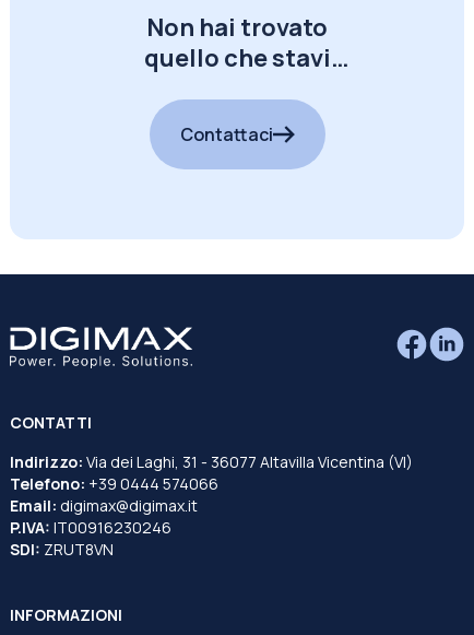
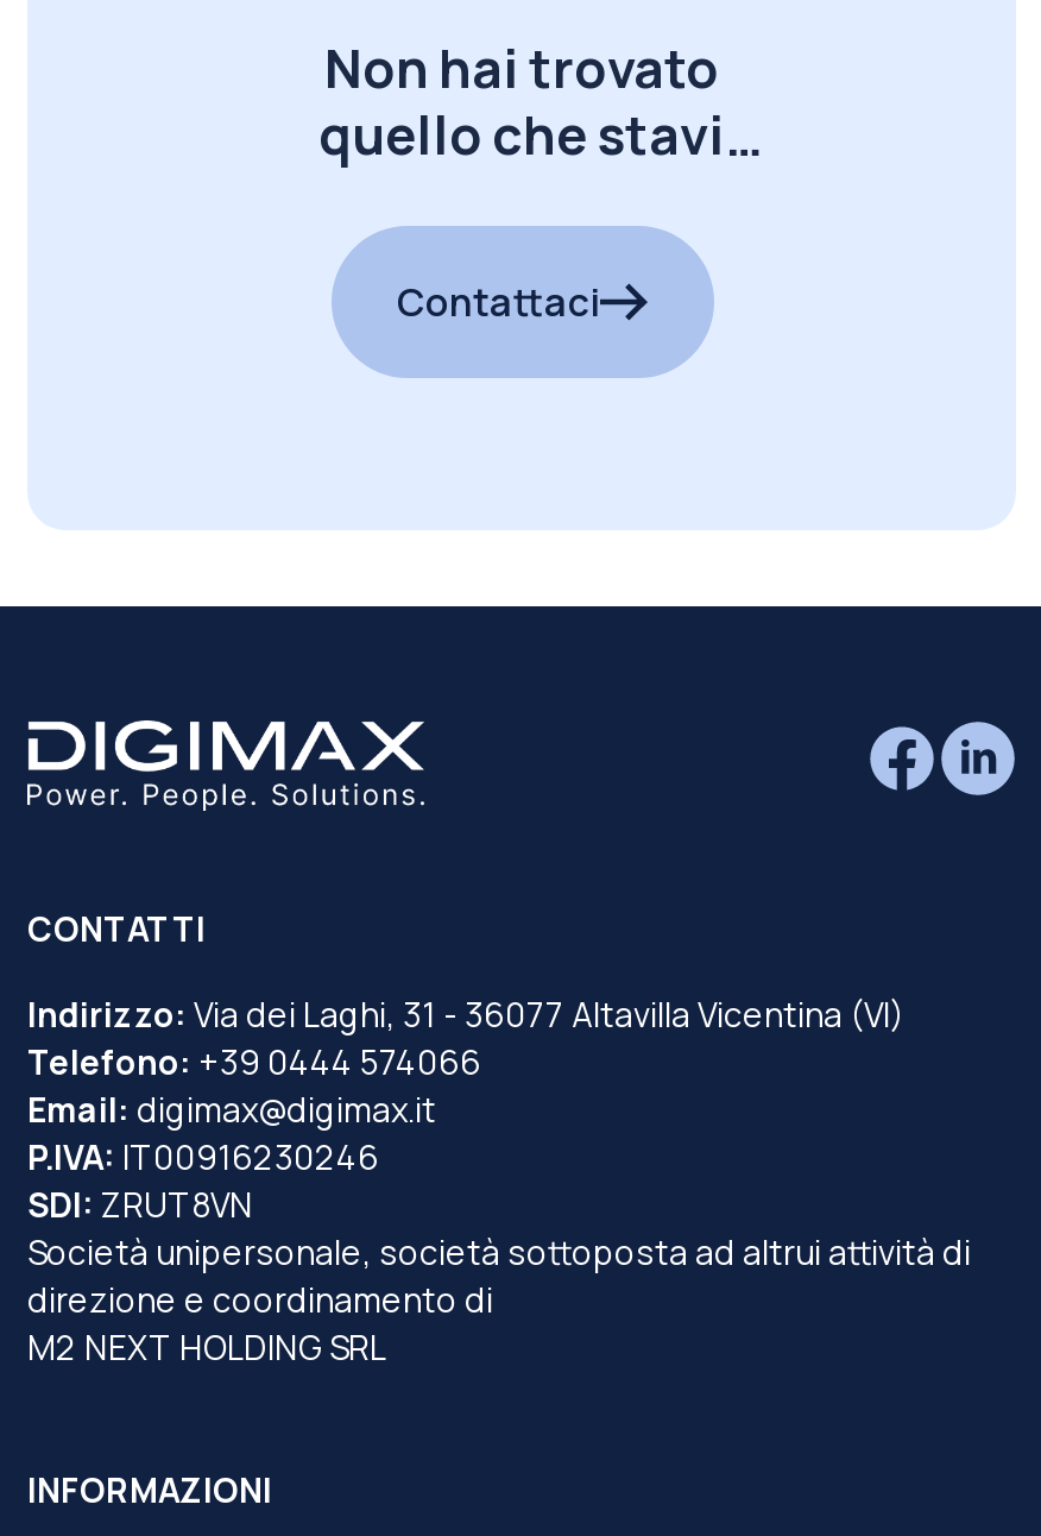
+ Società unipersonale, società sottoposta ad altrui attività di
+ direzione e coordinamento di
+ M2 NEXT HOLDING SRL
